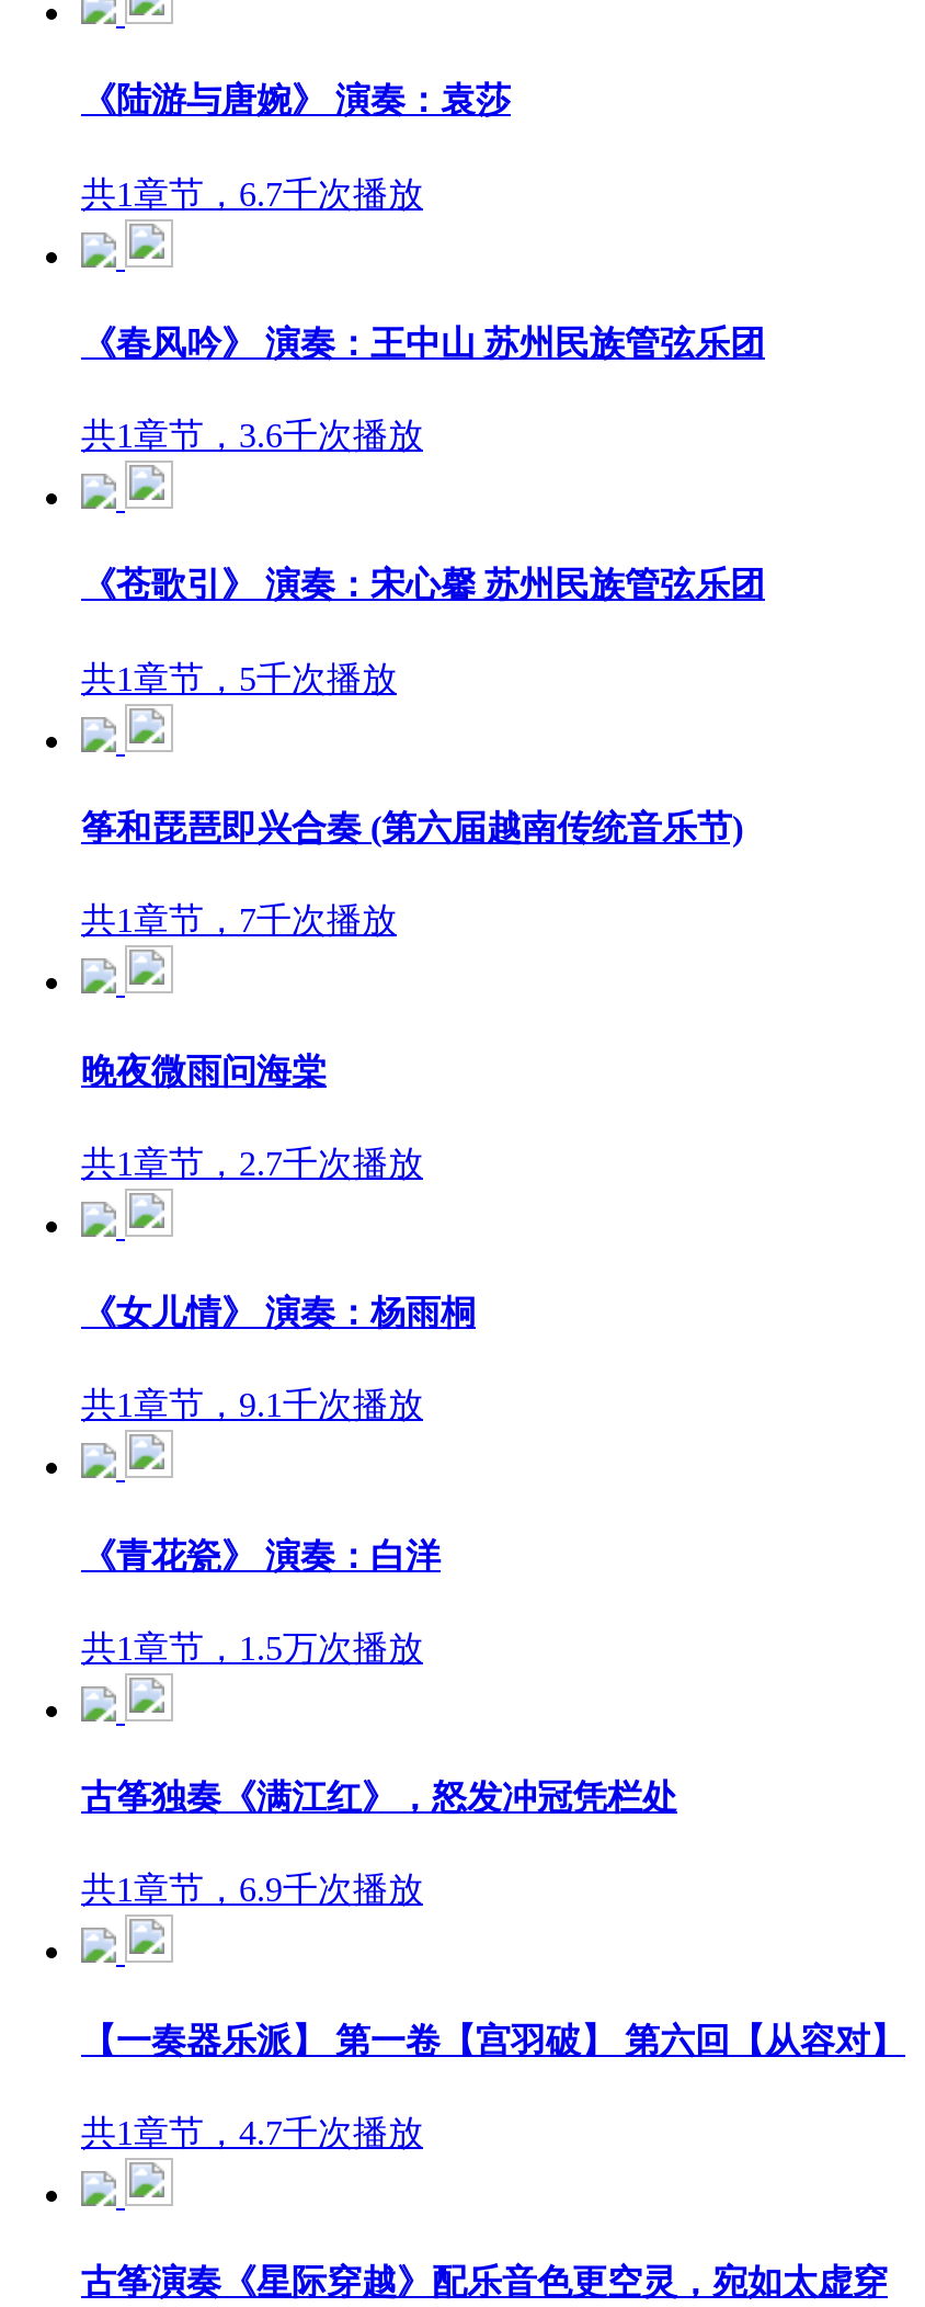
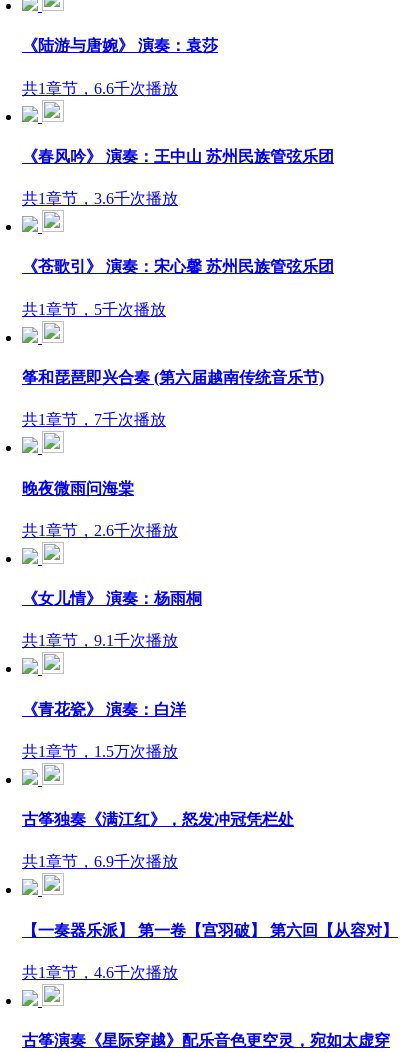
- 共1章节，6.7千次播放
+ 共1章节，6.6千次播放

- 共1章节，2.7千次播放
+ 共1章节，2.6千次播放

- 共1章节，4.7千次播放
+ 共1章节，4.6千次播放
